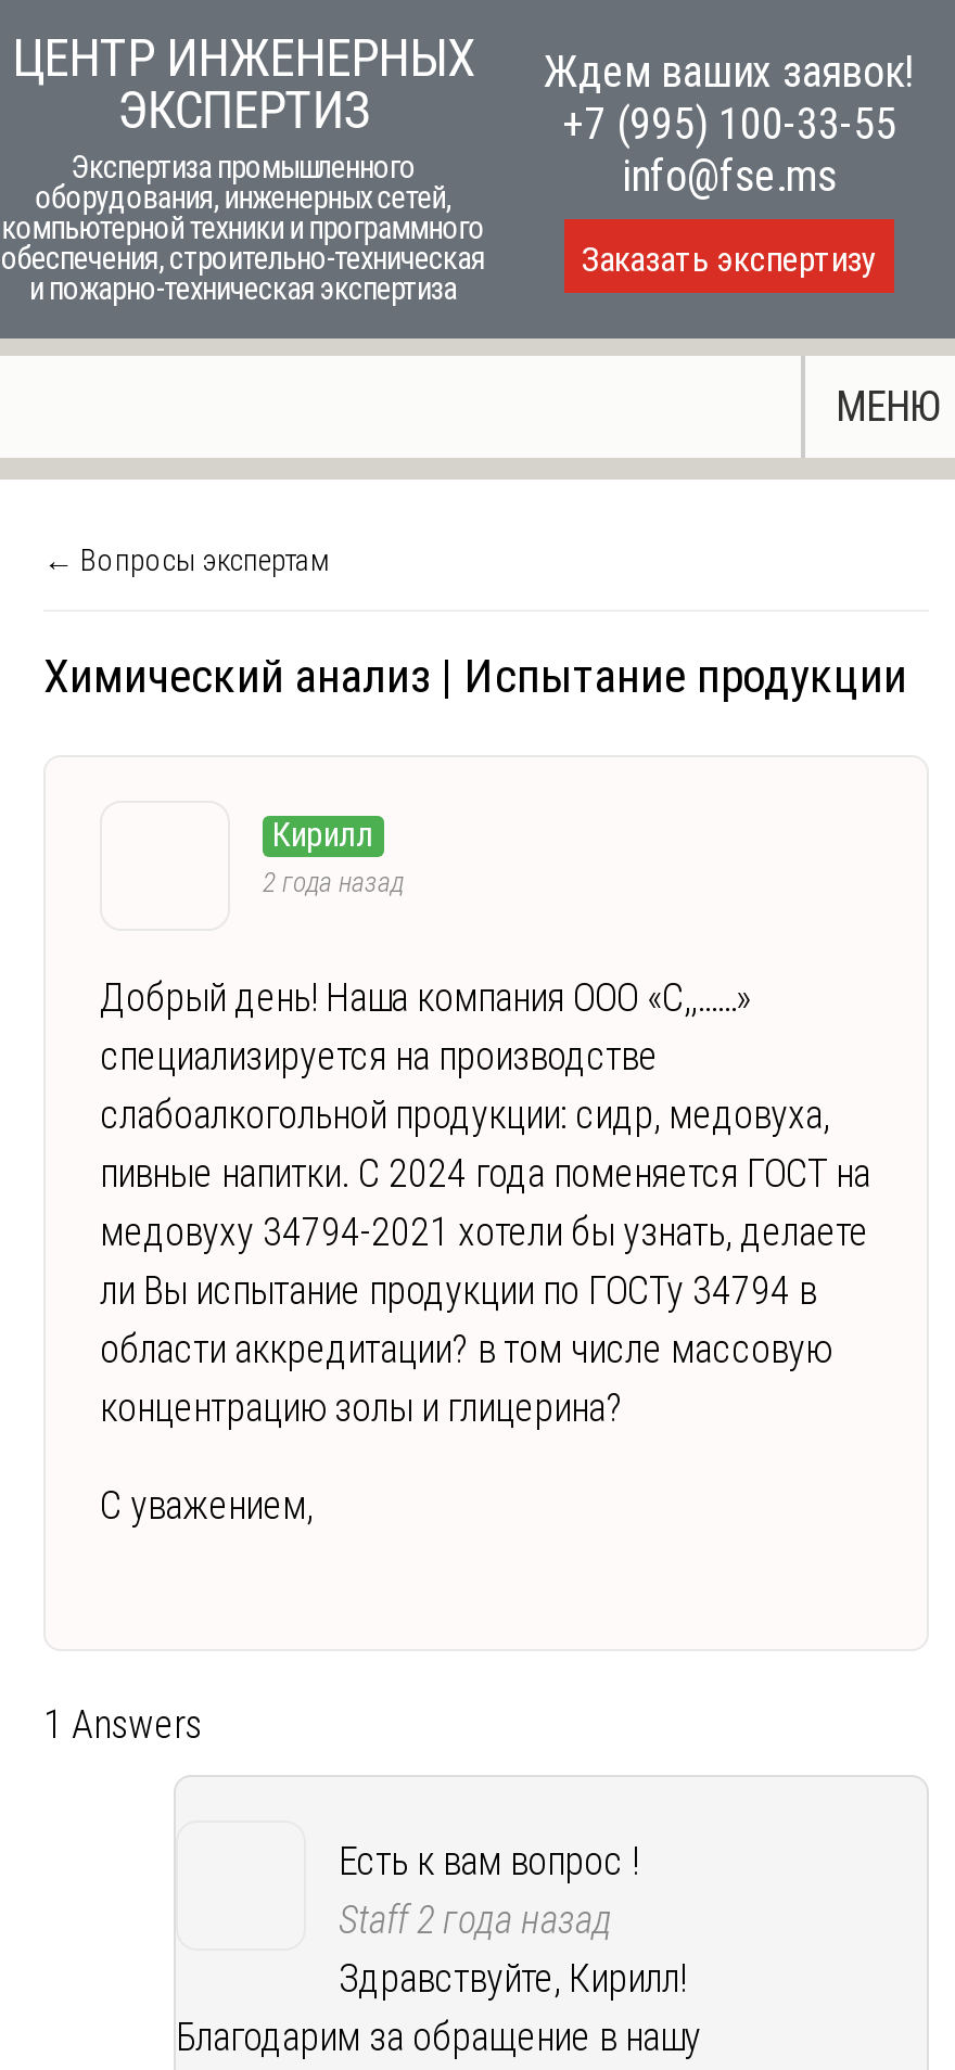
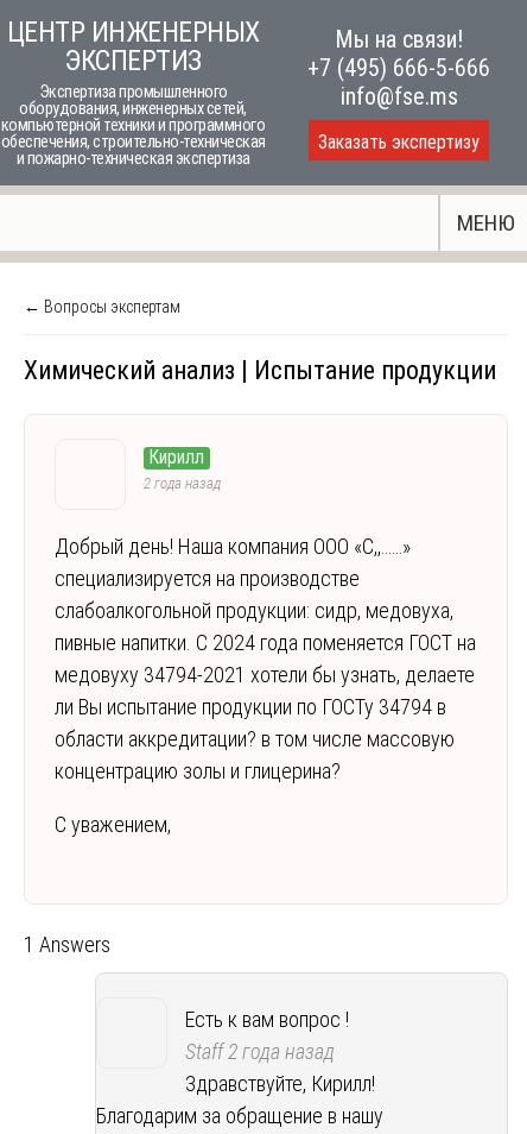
- Ждем ваших заявок!
- +7 (995) 100-33-55
+ Мы на связи!
+ +7 (495) 666-5-666
